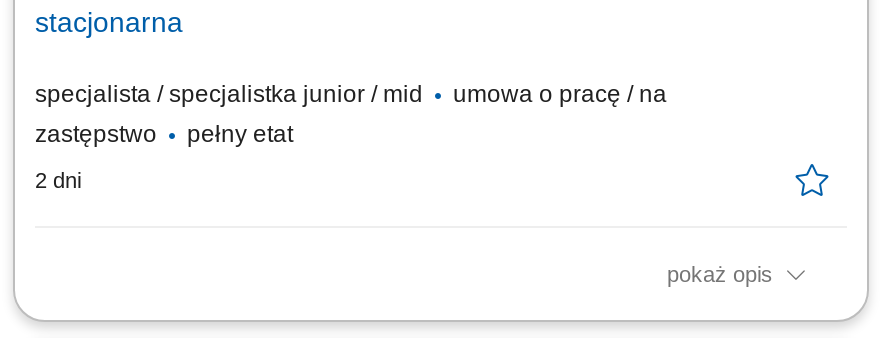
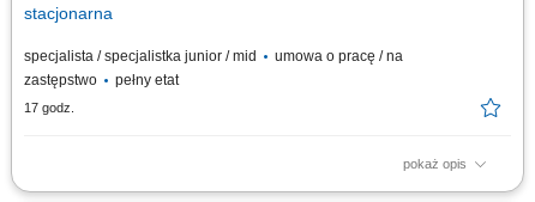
- 2 dni
+ 17 godz.
